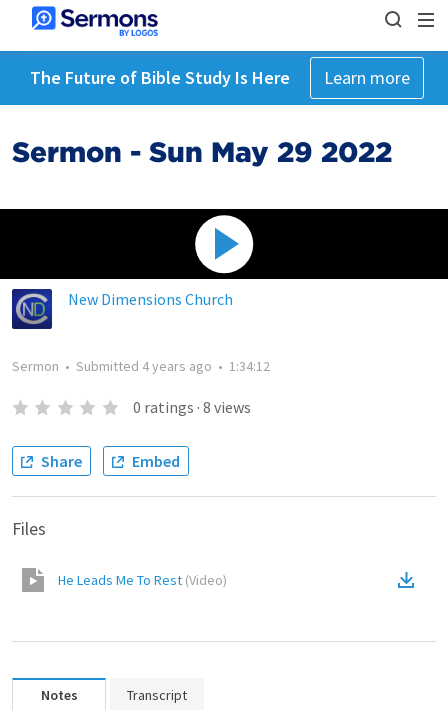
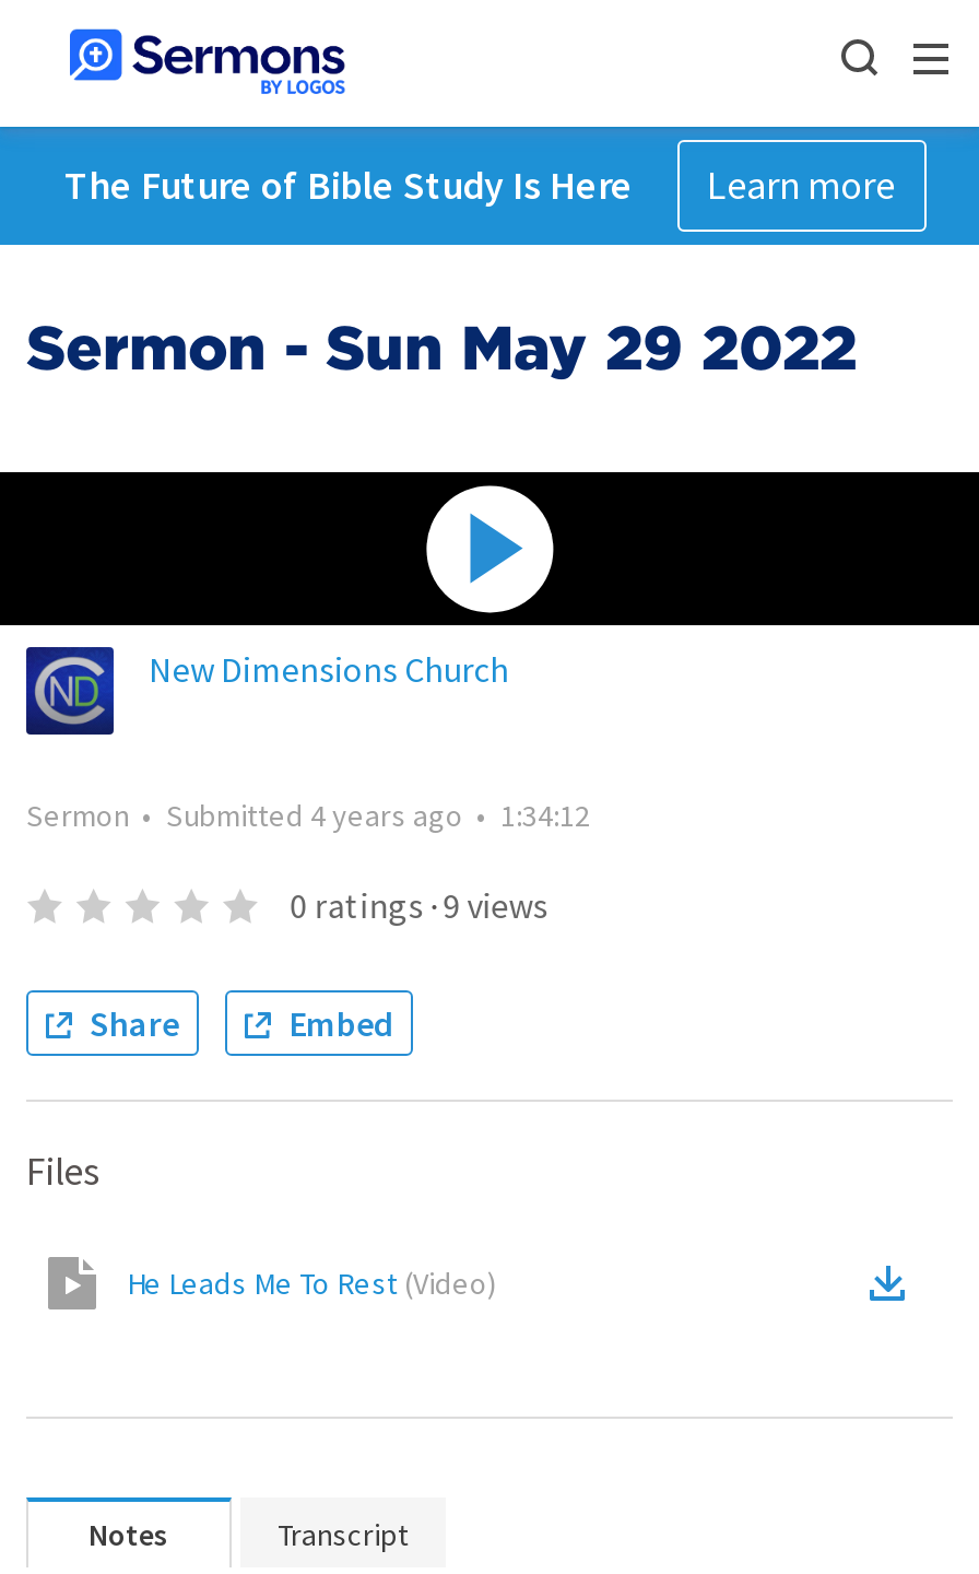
- 0 ratings · 8 views
+ 0 ratings · 9 views
